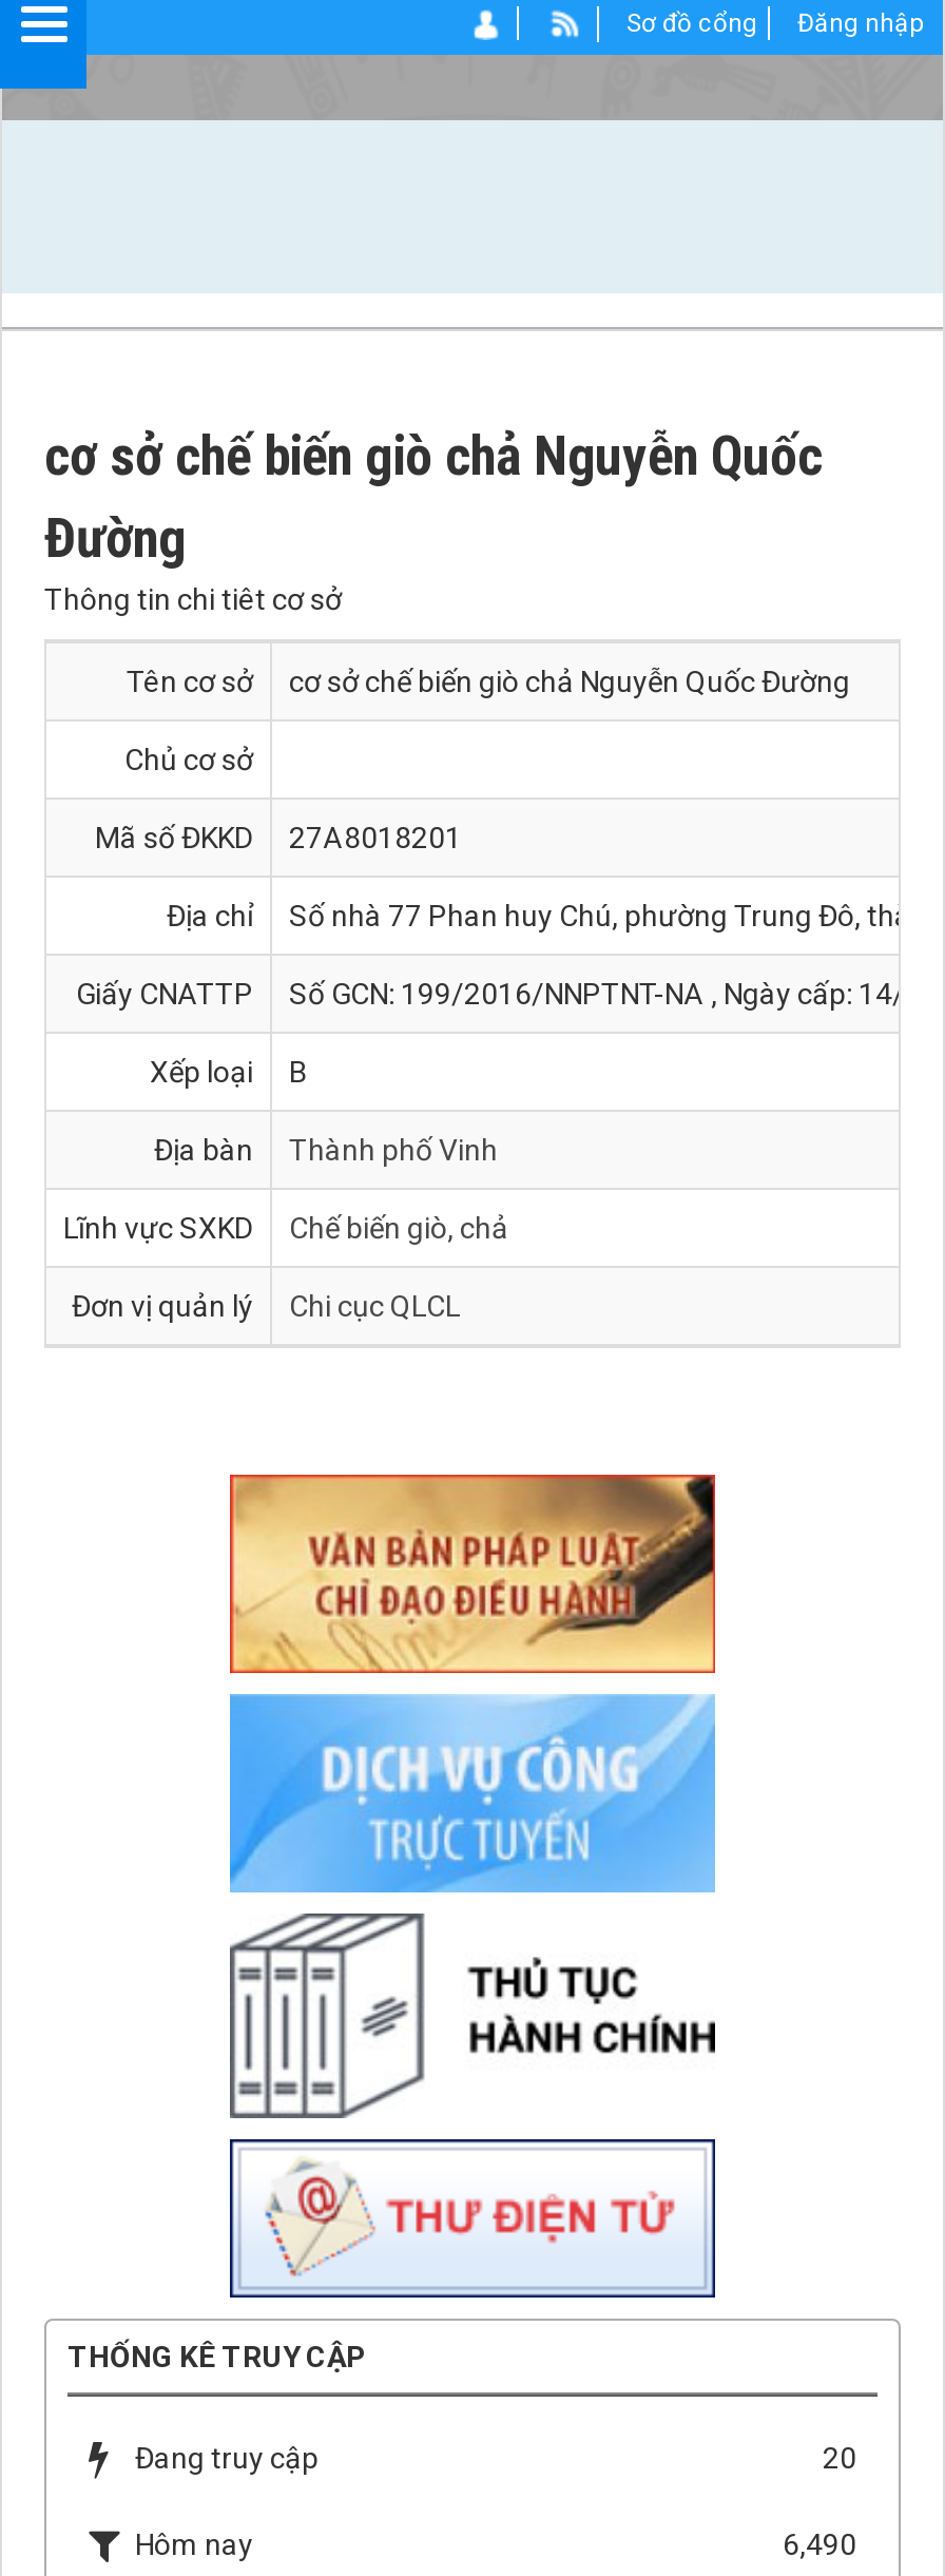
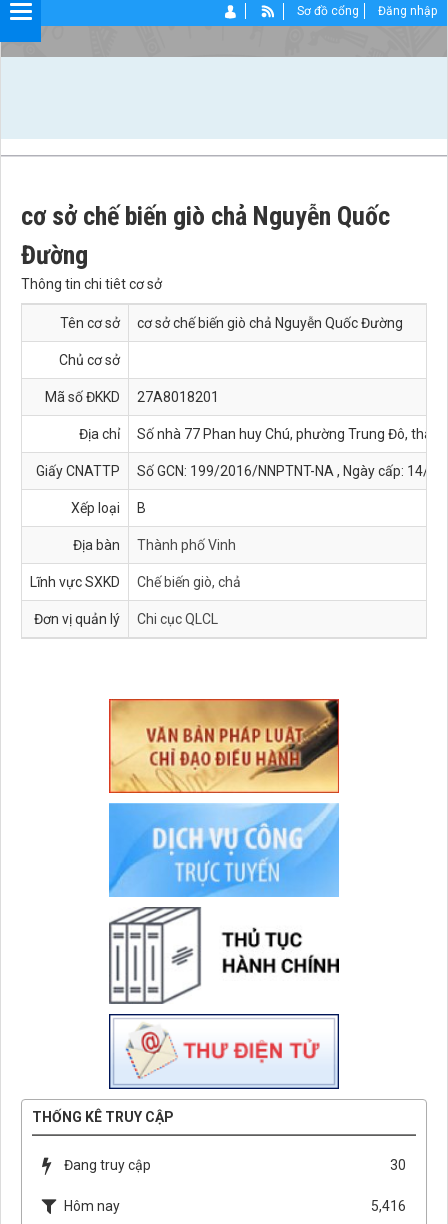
- 20
+ 30

- 6,490
+ 5,416
